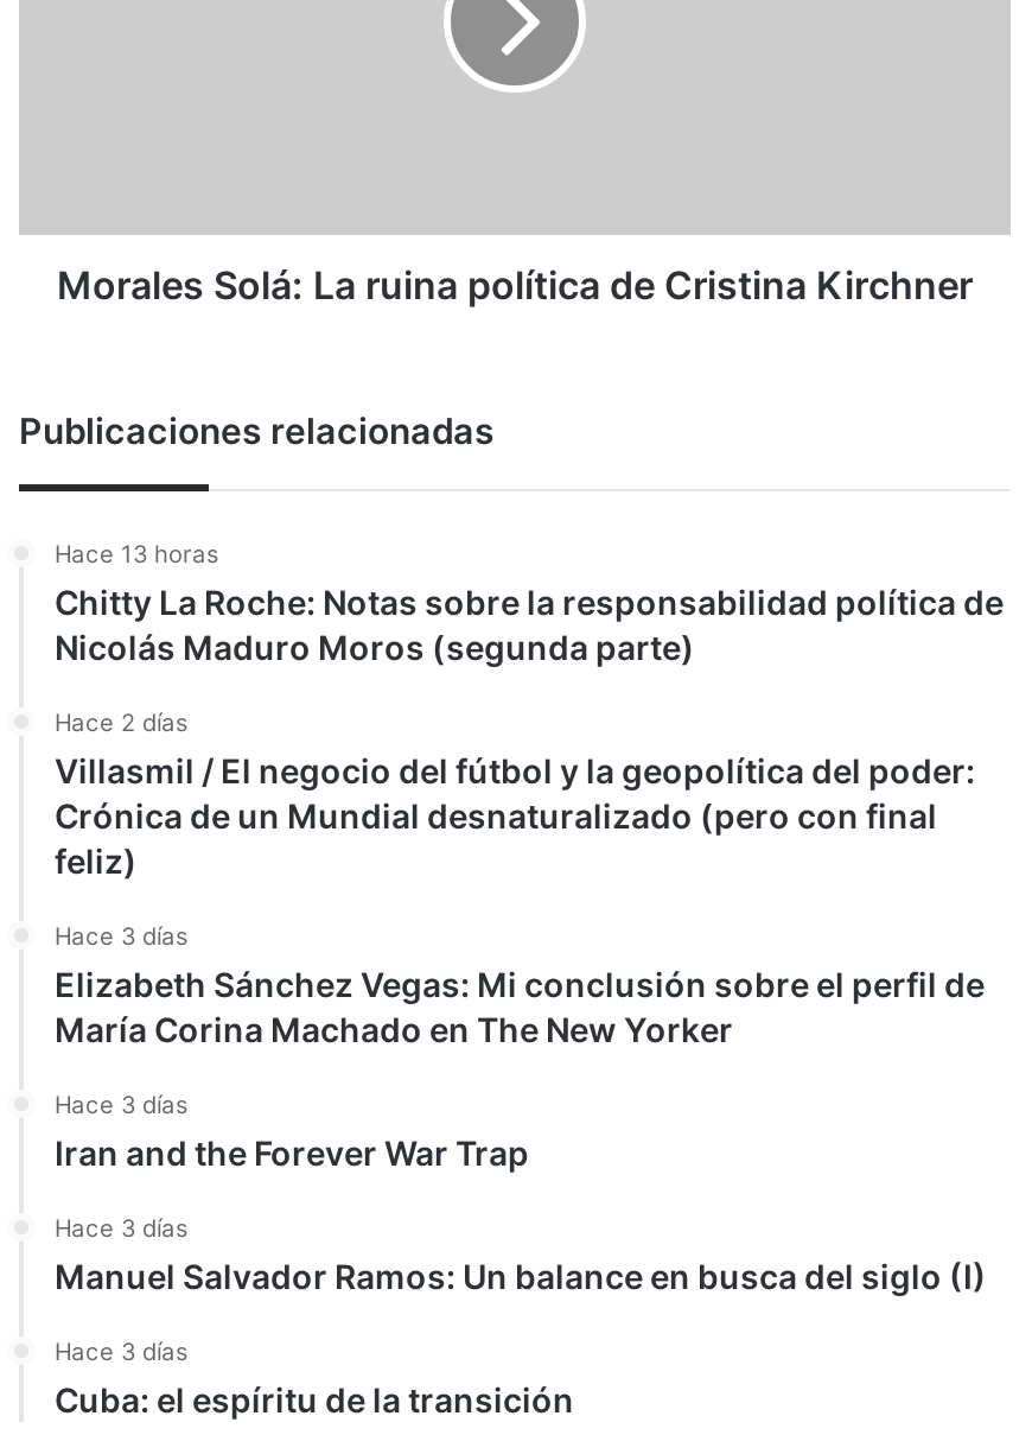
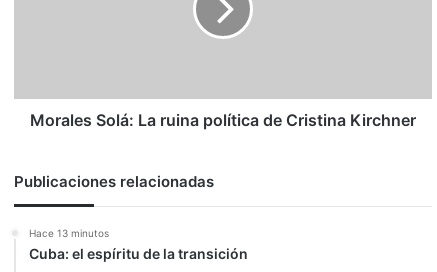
- Hace 13 horas
- Chitty La Roche: Notas sobre la responsabilidad política de
- Nicolás Maduro Moros (segunda parte)
- Hace 2 días
- Villasmil / El negocio del fútbol y la geopolítica del poder:
- Crónica de un Mundial desnaturalizado (pero con final
- feliz)
- Hace 3 días
- Elizabeth Sánchez Vegas: Mi conclusión sobre el perfil de
- María Corina Machado en The New Yorker
- Hace 3 días
- Iran and the Forever War Trap
- Hace 3 días
- Manuel Salvador Ramos: Un balance en busca del siglo (I)
- Hace 3 días
+ Hace 13 minutos
